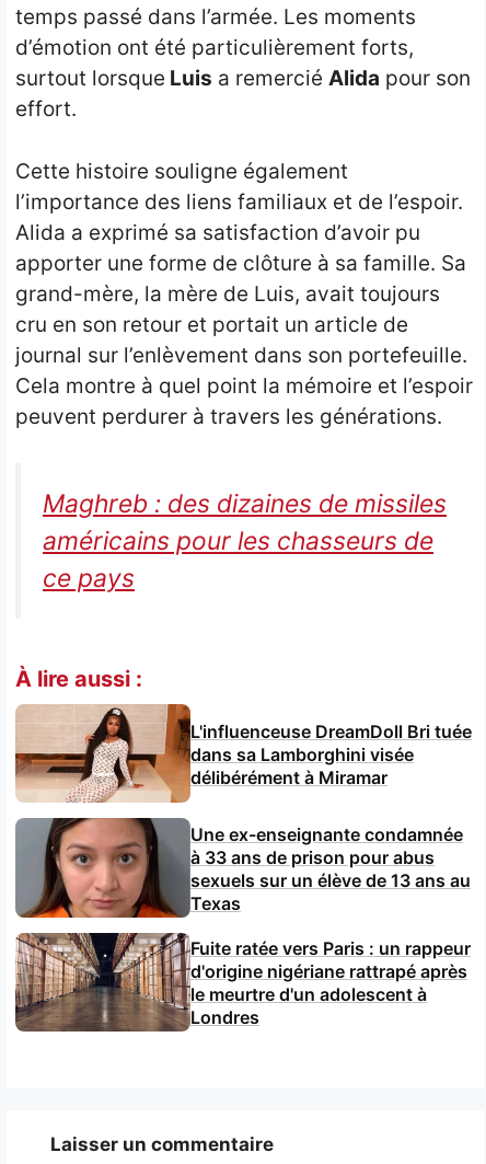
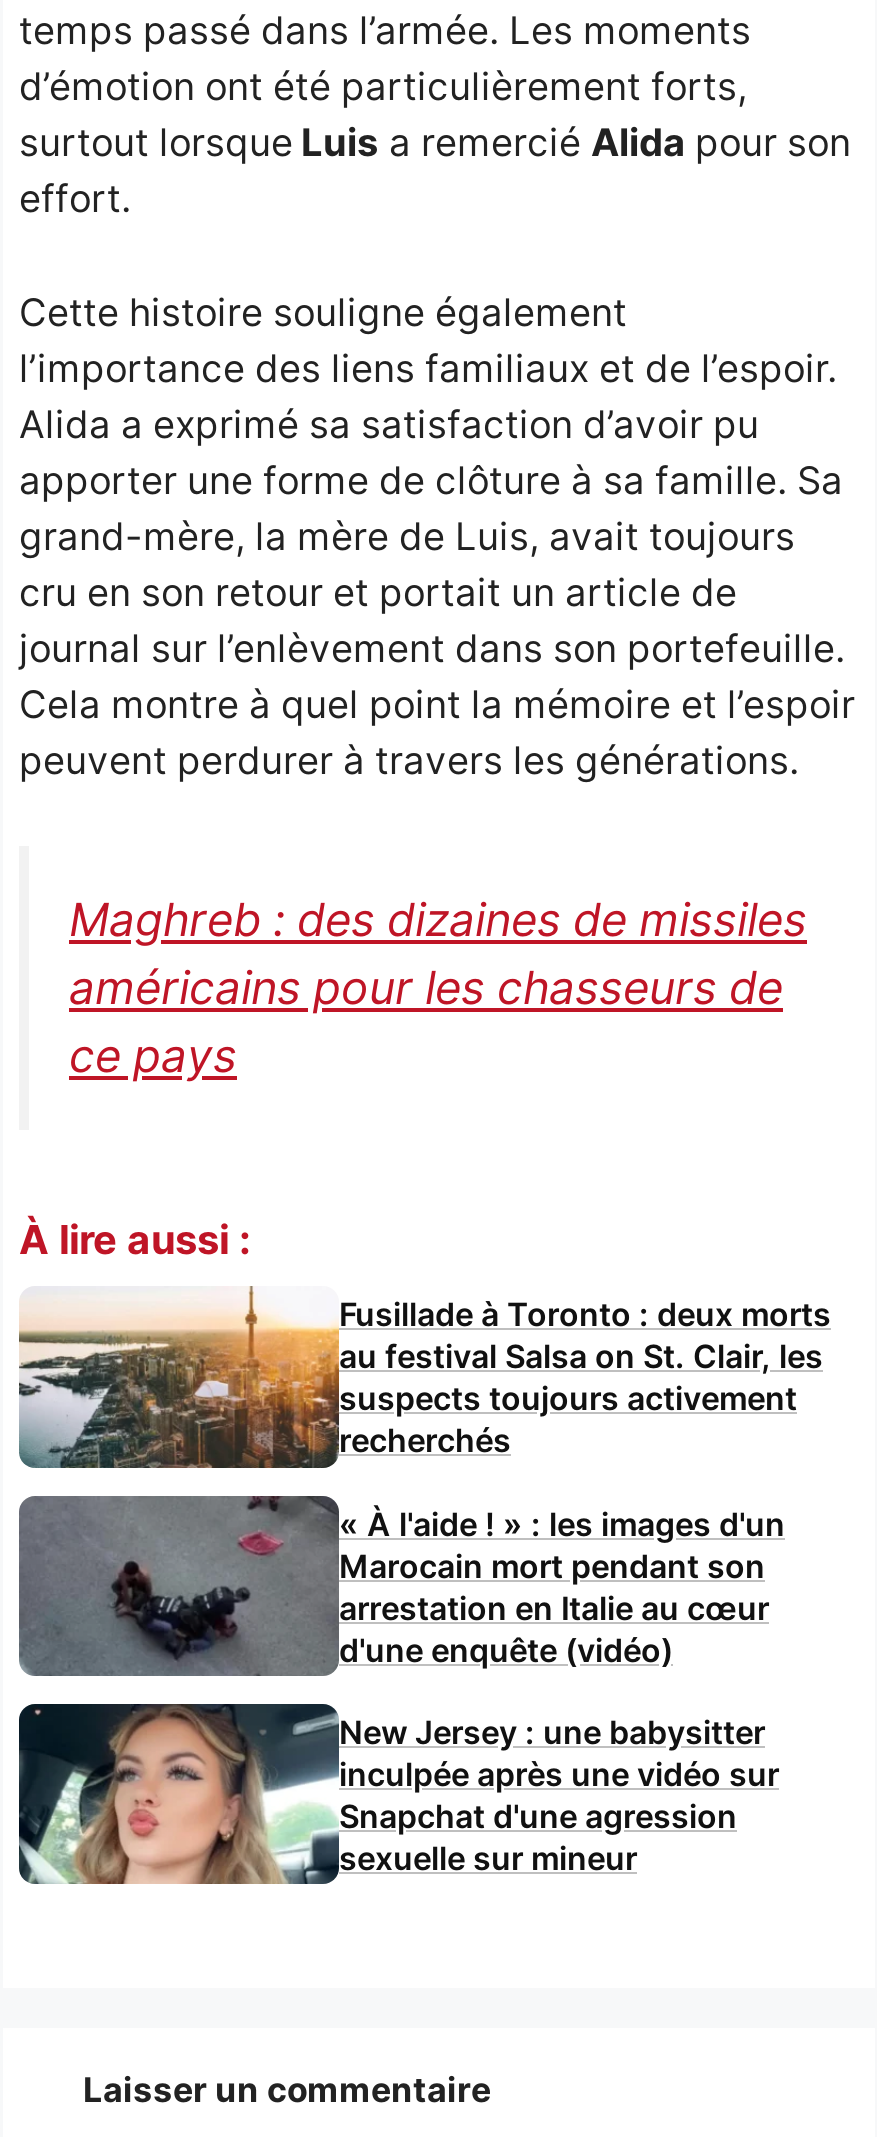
- [image]
- L'influenceuse DreamDoll Bri tuée
- dans sa Lamborghini visée
- délibérément à Miramar
+ [image]
+ Fusillade à Toronto : deux morts
+ au festival Salsa on St. Clair, les
+ suspects toujours activement
+ recherchés

- [image]
- Une ex-enseignante condamnée
- à 33 ans de prison pour abus
- sexuels sur un élève de 13 ans au
- Texas
+ [image]
+ « À l'aide ! » : les images d'un
+ Marocain mort pendant son
+ arrestation en Italie au cœur
+ d'une enquête (vidéo)

- [image]
- Fuite ratée vers Paris : un rappeur
- d'origine nigériane rattrapé après
- le meurtre d'un adolescent à
- Londres
+ [image]
+ New Jersey : une babysitter
+ inculpée après une vidéo sur
+ Snapchat d'une agression
+ sexuelle sur mineur
